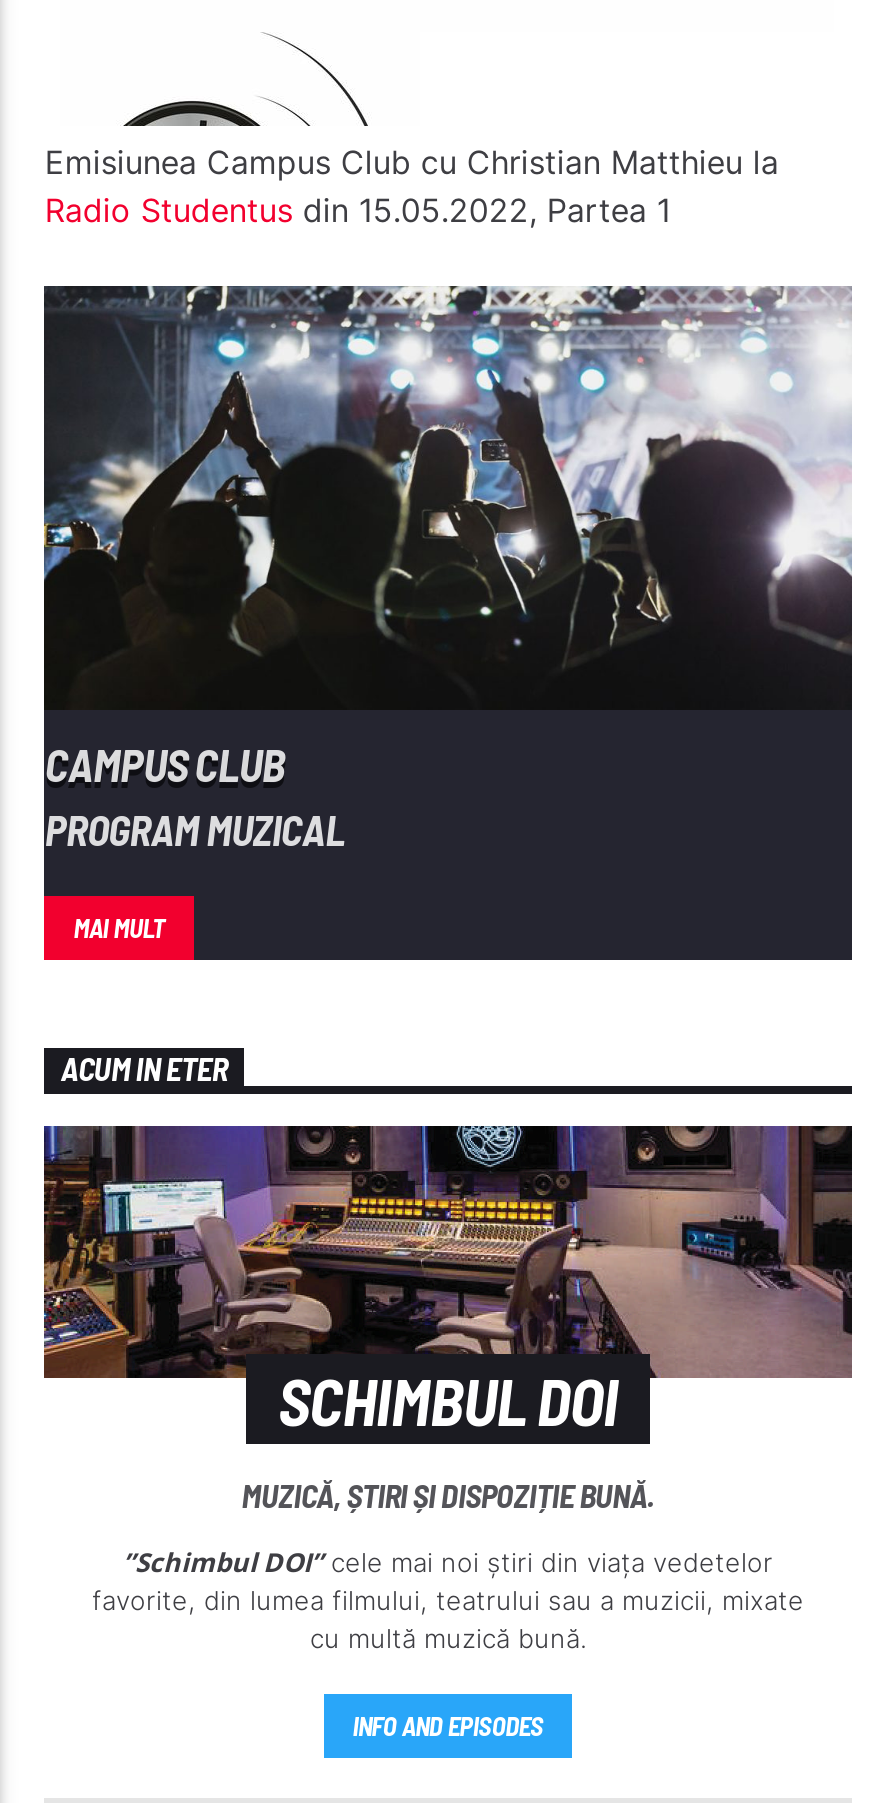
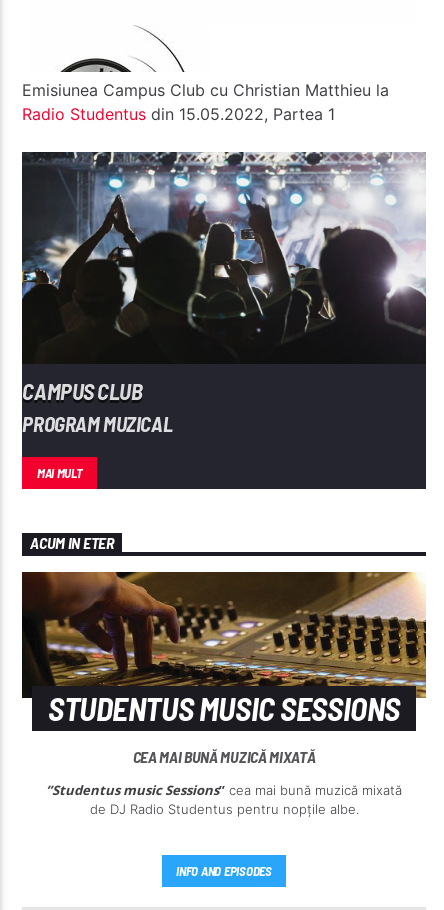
- [image]
- SCHIMBUL DOI
+ [image]
+ STUDENTUS MUSIC SESSIONS

- MUZICĂ, ȘTIRI ȘI DISPOZIȚIE BUNĂ.
+ CEA MAI BUNĂ MUZICĂ MIXATĂ

- ”Schimbul DOI”cele mai noi știri din viața vedetelor
- favorite, din lumea filmului, teatrului sau a muzicii, mixate
- cu multă muzică bună.
+ ”Studentus music Sessions” cea mai bună muzică mixată
+ de DJ Radio Studentus pentru nopțile albe.
